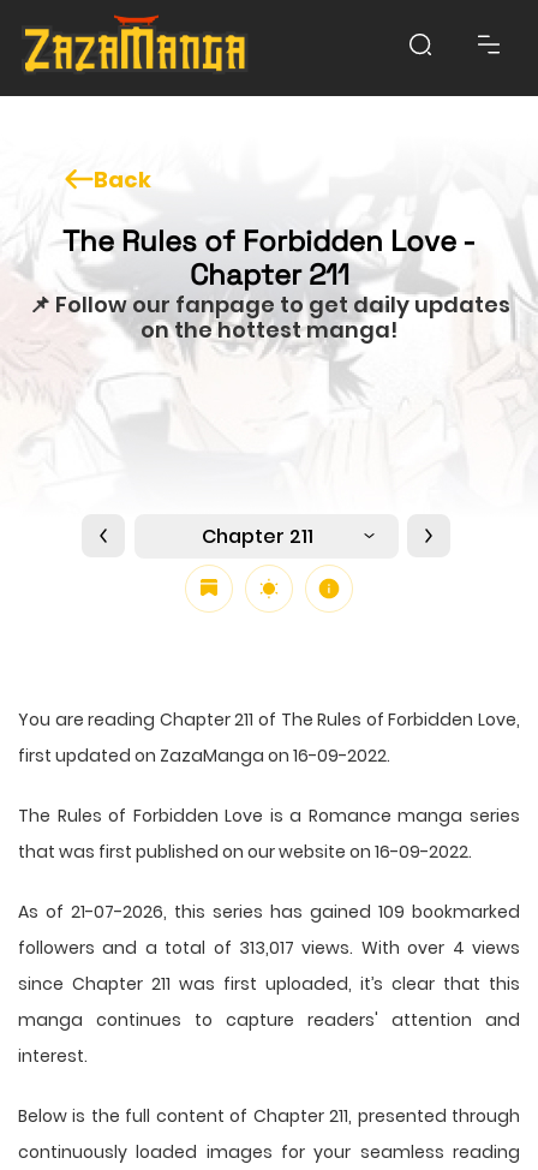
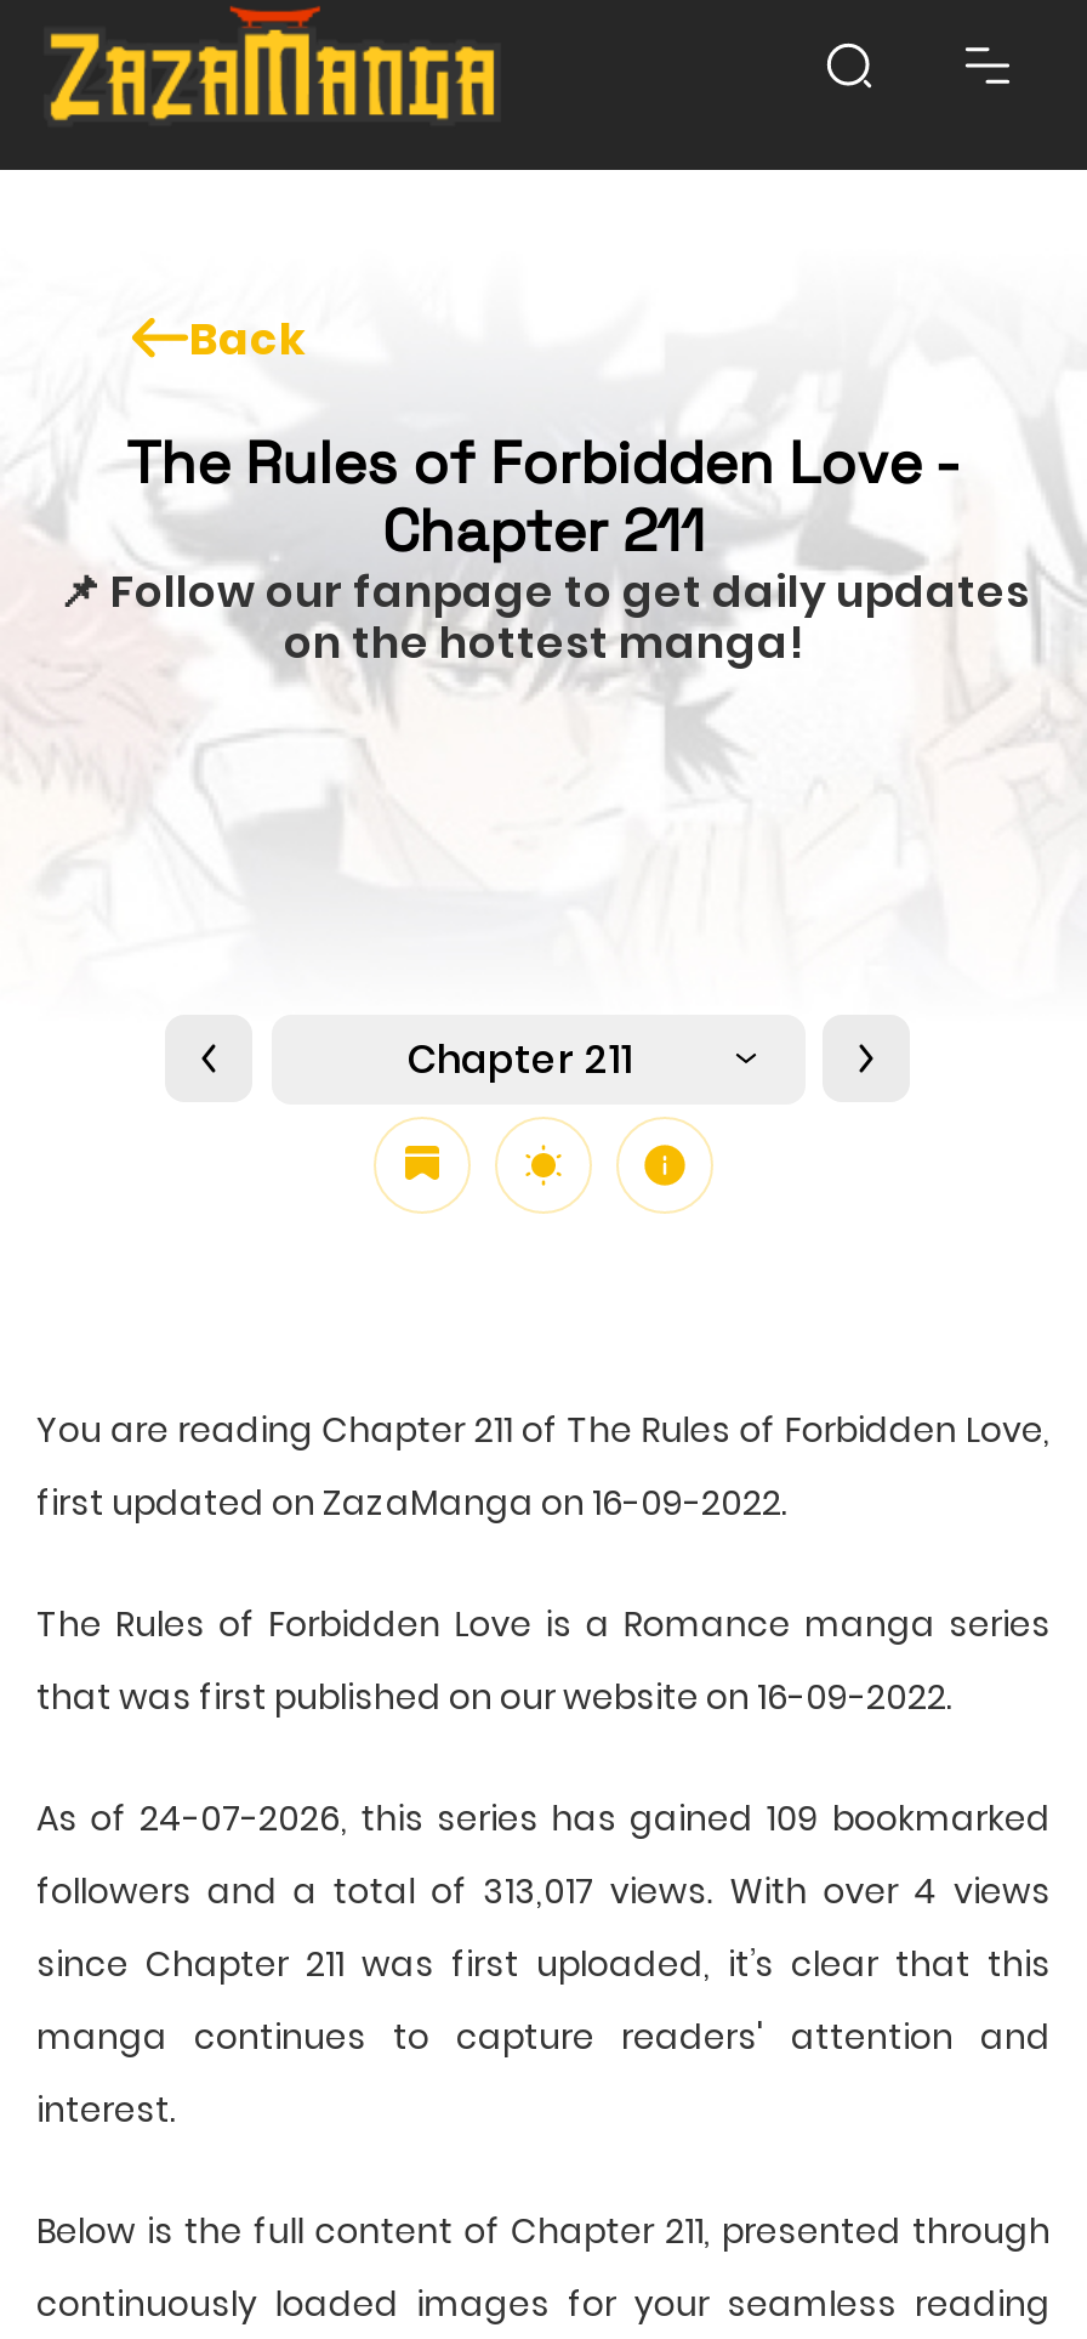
- As of 21-07-2026, this series has gained 109 bookmarked
+ As of 24-07-2026, this series has gained 109 bookmarked
